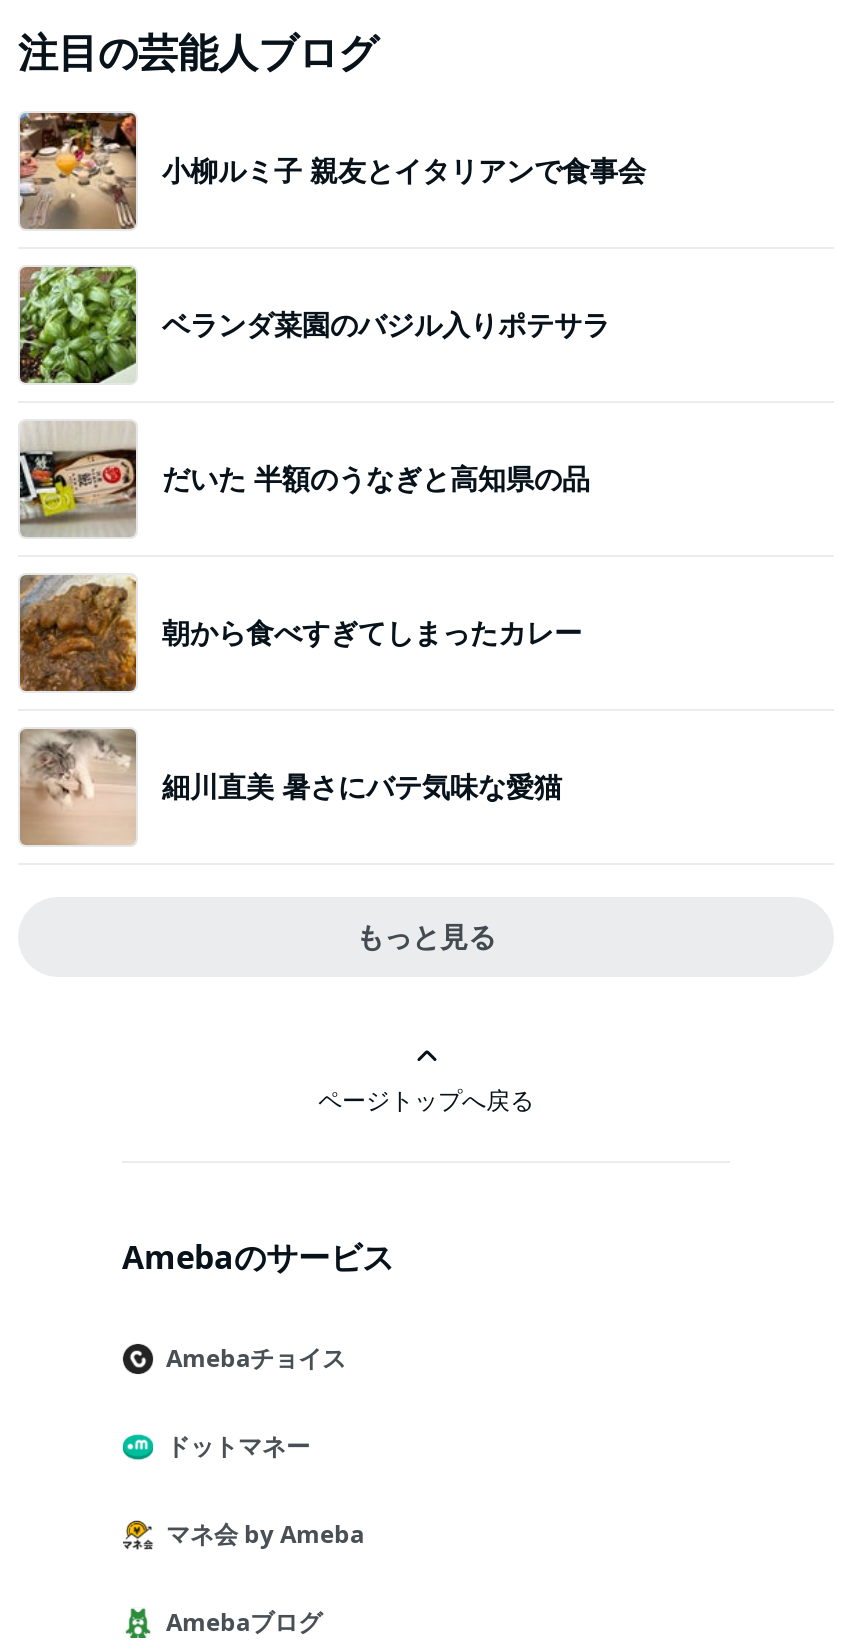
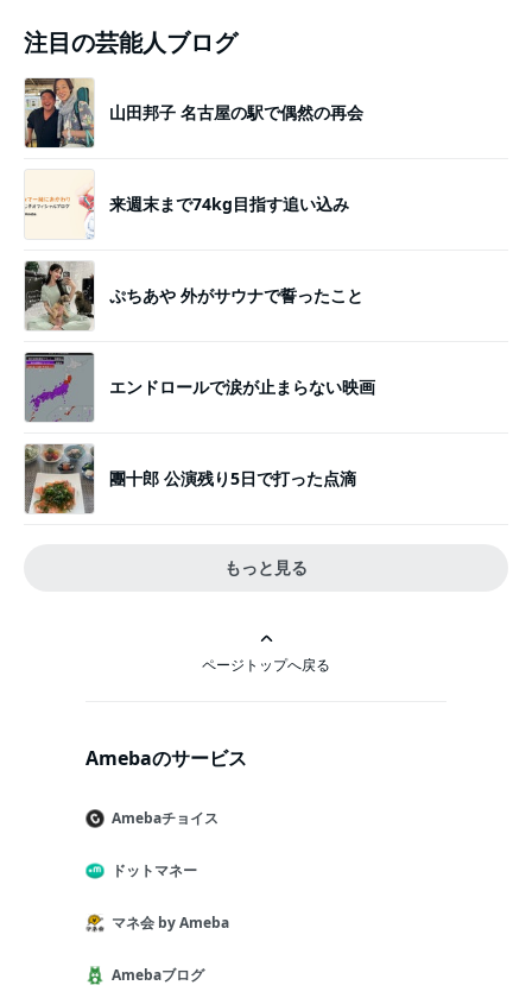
- [image]
- 小柳ルミ子 親友とイタリアンで食事会
+ [image]
+ 山田邦子 名古屋の駅で偶然の再会

- [image]
- ベランダ菜園のバジル入りポテサラ
+ [image]
+ 来週末まで74kg目指す追い込み

- [image]
- だいた 半額のうなぎと高知県の品
+ [image]
+ ぷちあや 外がサウナで誓ったこと

- [image]
- 朝から食べすぎてしまったカレー
+ [image]
+ エンドロールで涙が止まらない映画

- [image]
- 細川直美 暑さにバテ気味な愛猫
+ [image]
+ 團十郎 公演残り5日で打った点滴
